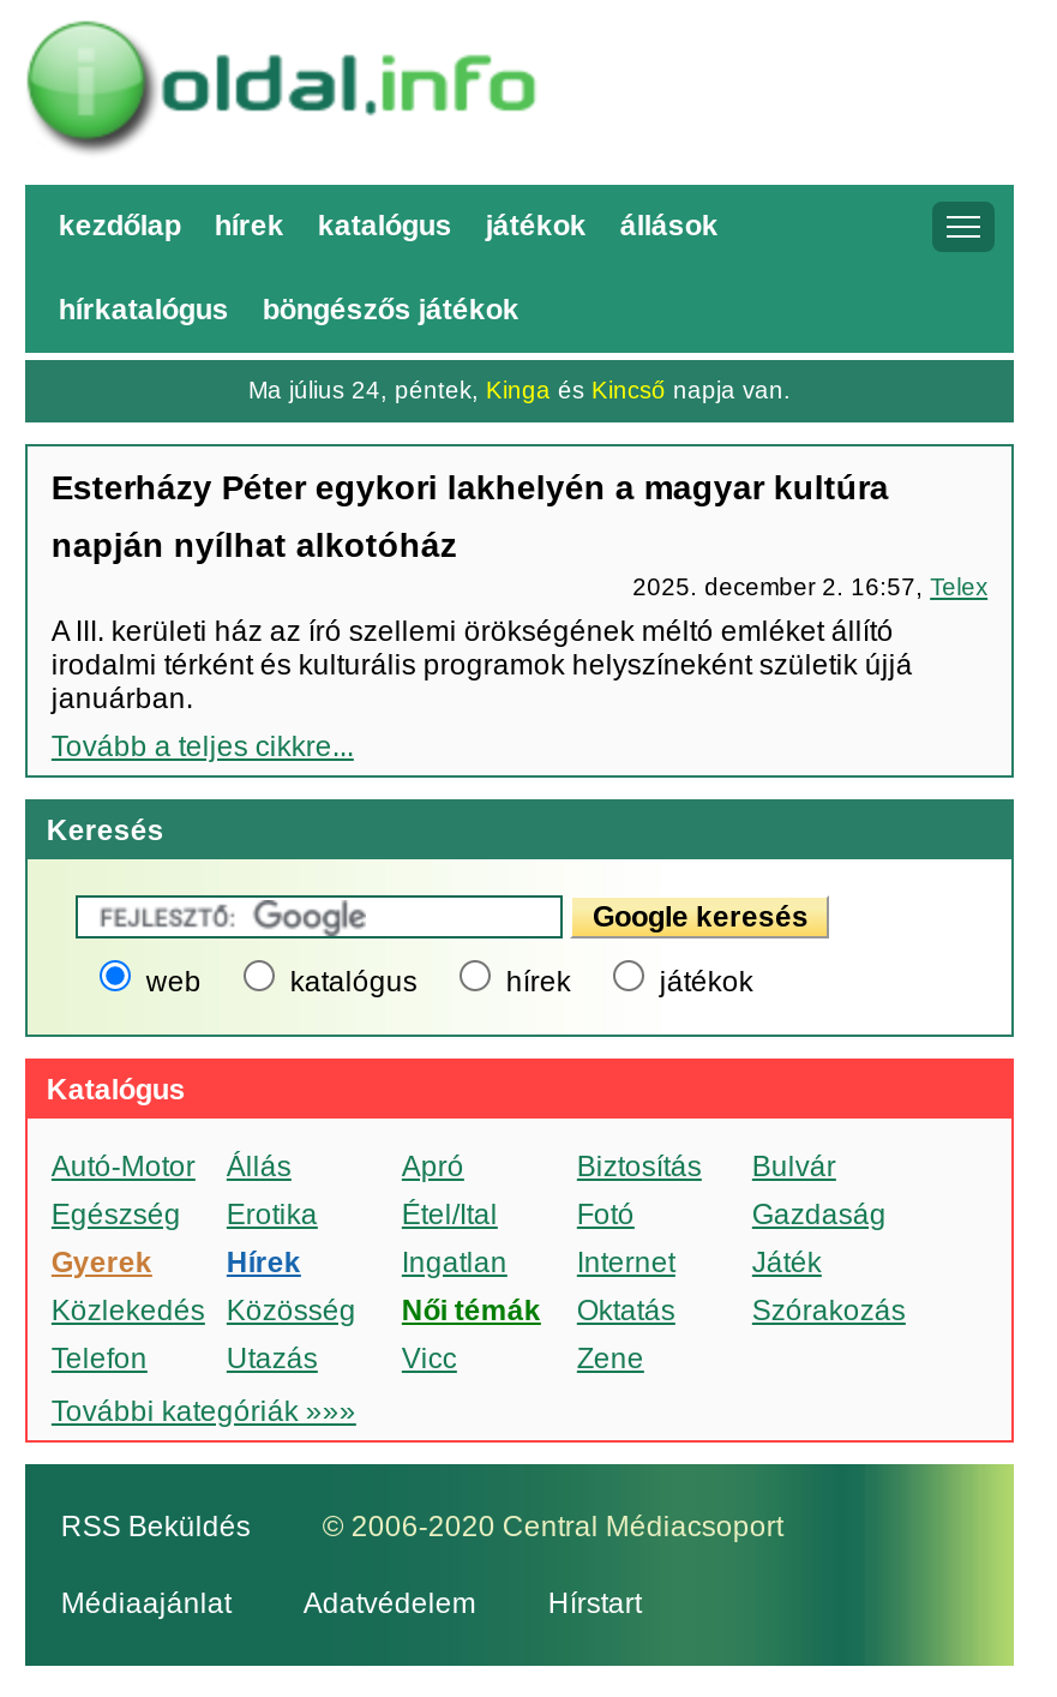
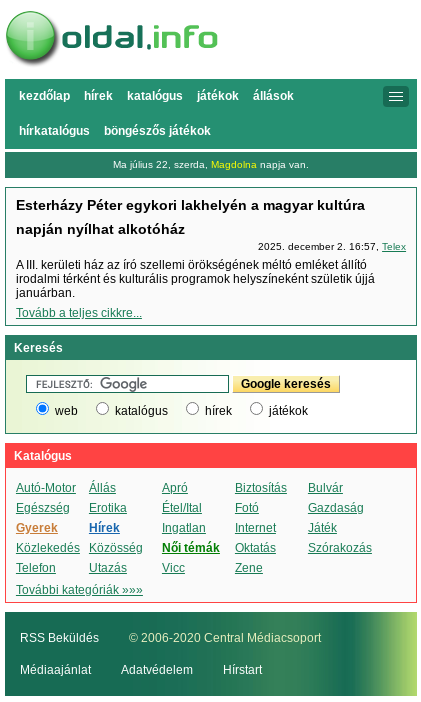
- Ma július 24, péntek, Kinga és Kincső napja van.
+ Ma július 22, szerda, Magdolna napja van.
